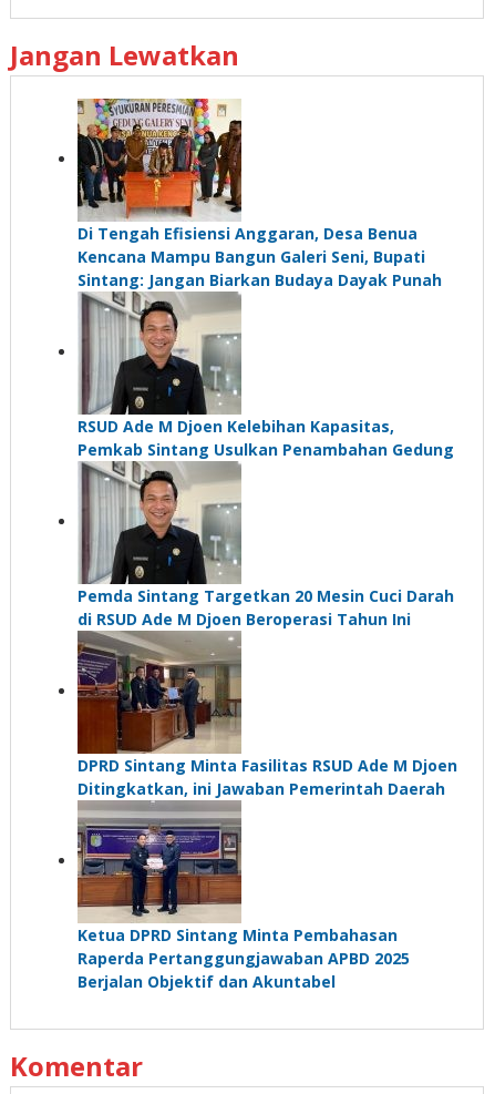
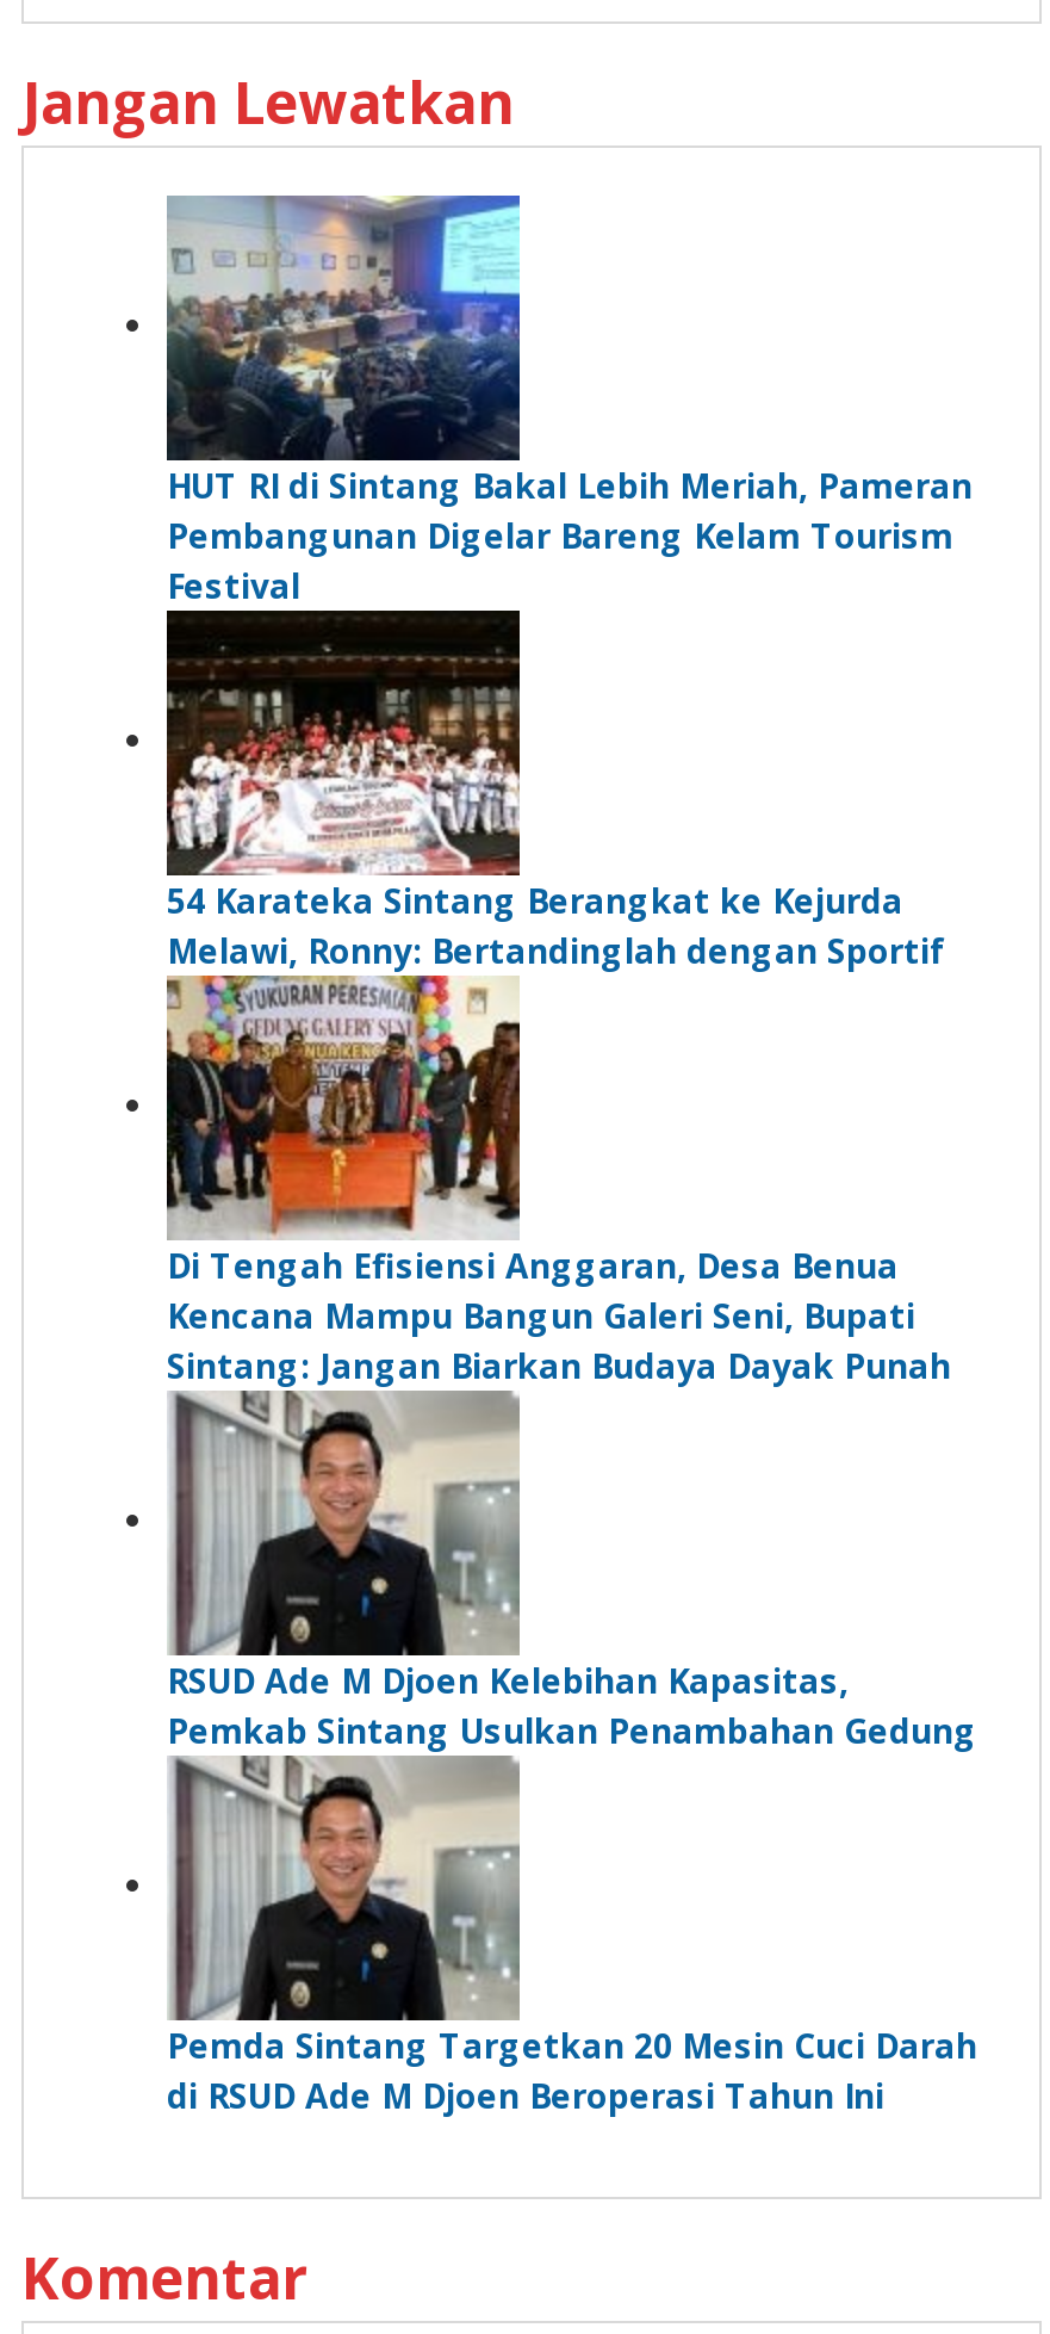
+ [image]
+ 54 Karateka Sintang Berangkat ke Kejurda
+ Melawi, Ronny: Bertandinglah dengan Sportif

+ [image]
+ HUT RI di Sintang Bakal Lebih Meriah, Pameran
+ Pembangunan Digelar Bareng Kelam Tourism
+ Festival

moved down: [image] | Di Tengah Efisiensi Anggaran, Desa Benua | Kencana Mampu Bangun Galeri Seni, Bupati | Sintang: Jangan Biarkan Budaya Dayak Punah | RSUD Ade M Djoen Kelebihan Kapasitas, | Pemkab Sintang Usulkan Penambahan Gedung | Pemda Sintang Targetkan 20 Mesin Cuci Darah | di RSUD Ade M Djoen Beroperasi Tahun Ini

- [image]
- DPRD Sintang Minta Fasilitas RSUD Ade M Djoen
- Ditingkatkan, ini Jawaban Pemerintah Daerah

- [image]
- Ketua DPRD Sintang Minta Pembahasan
- Raperda Pertanggungjawaban APBD 2025
- Berjalan Objektif dan Akuntabel
